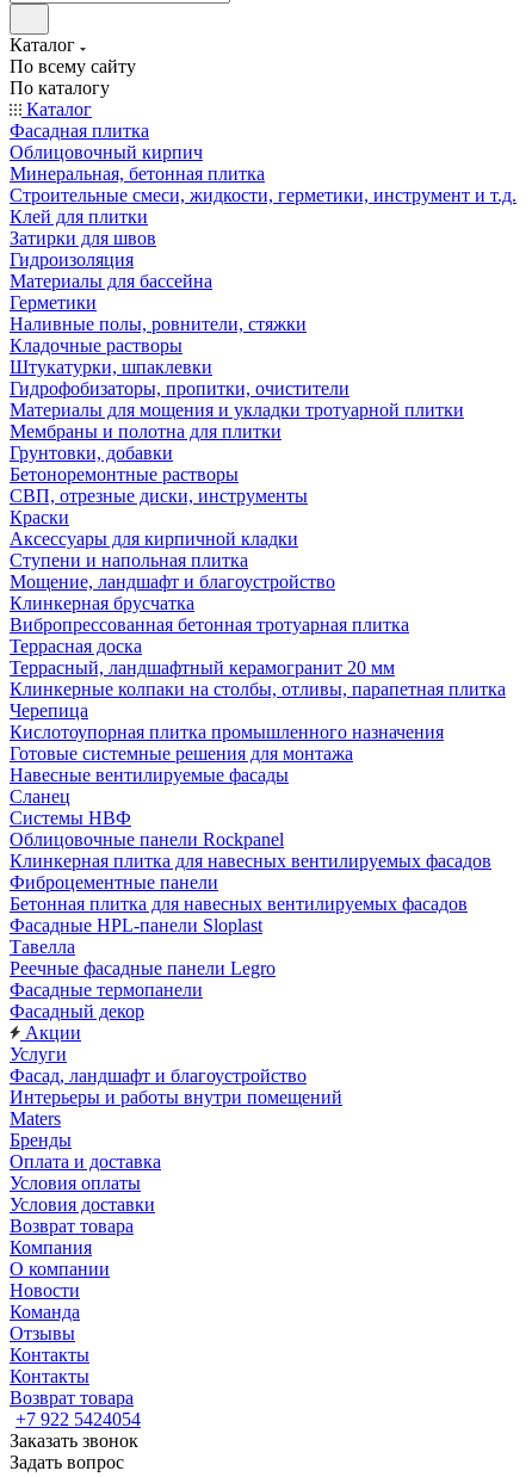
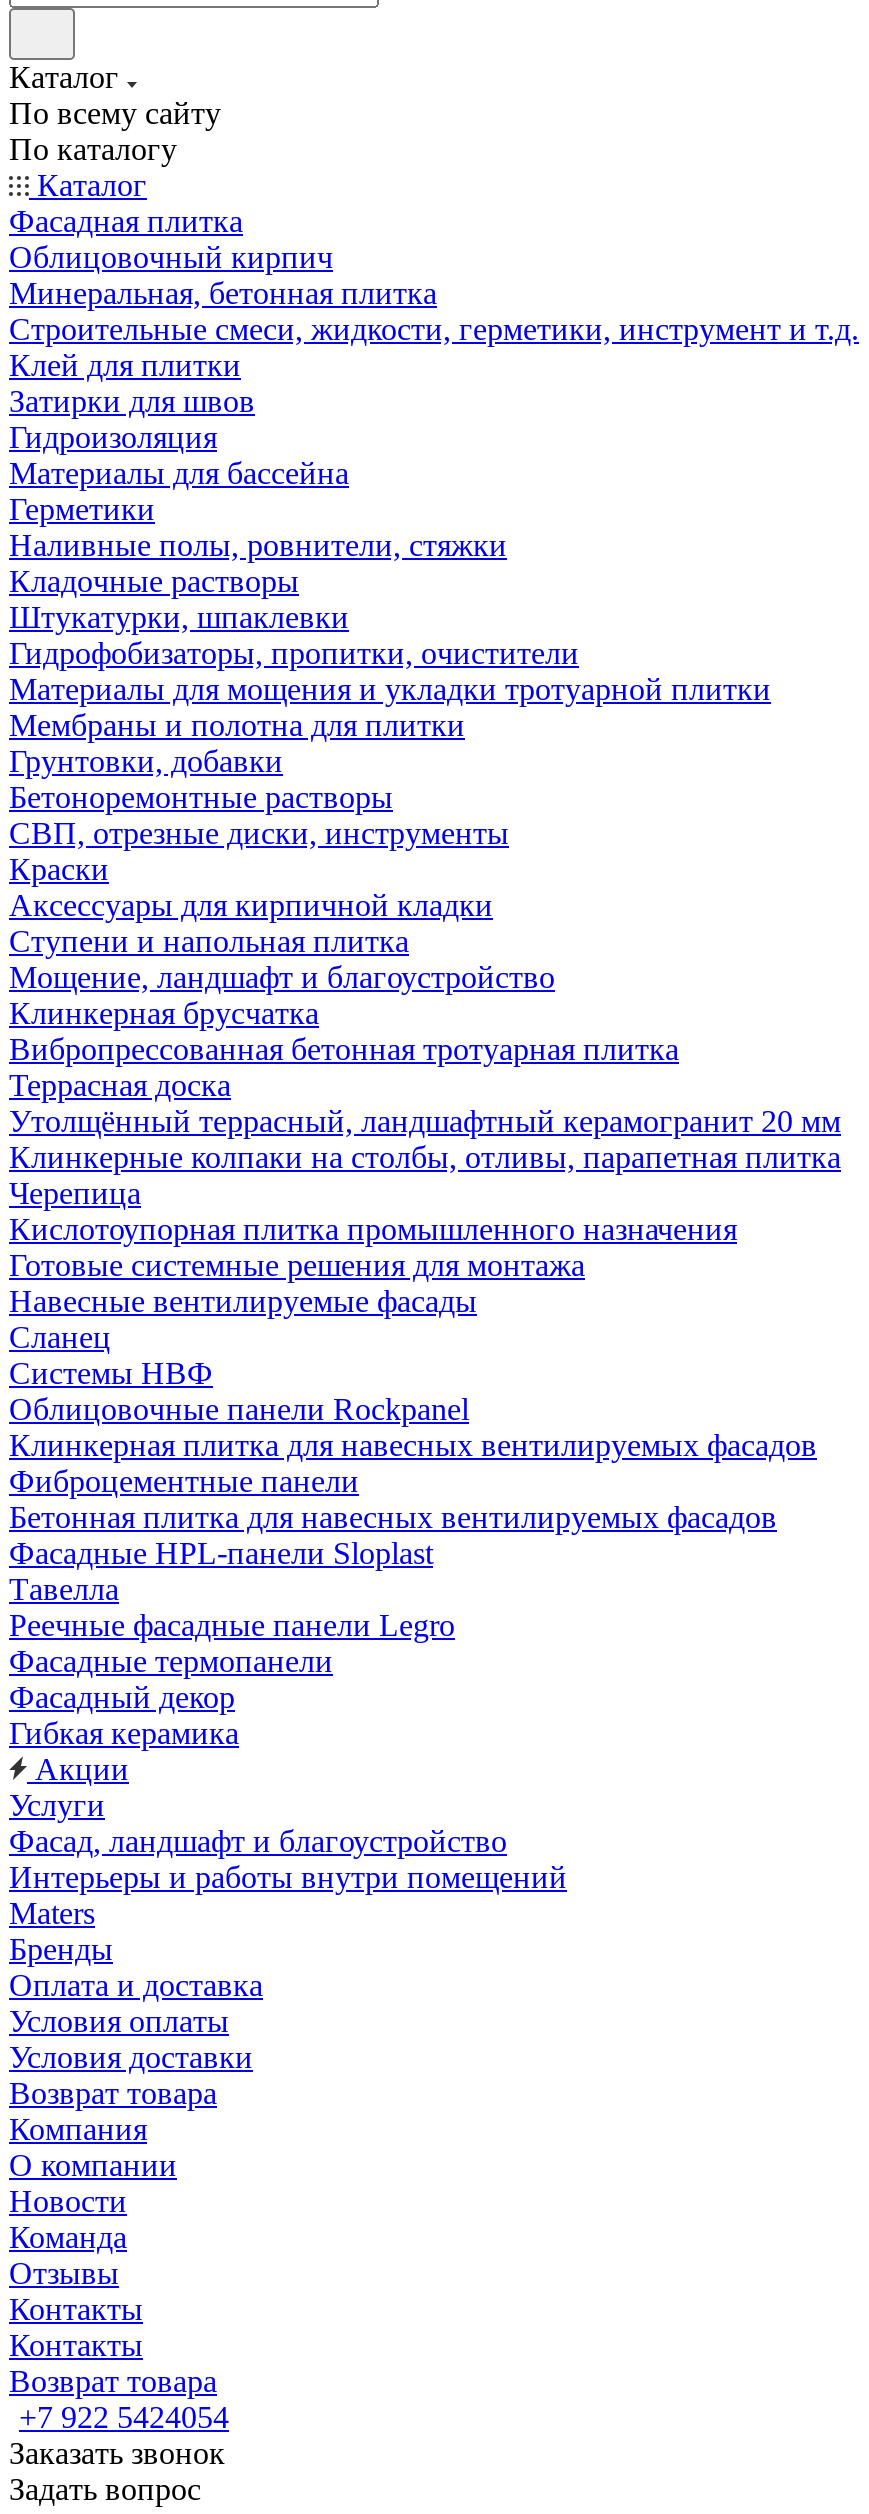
- Террасный, ландшафтный керамогранит 20 мм
+ Утолщённый террасный, ландшафтный керамогранит 20 мм

+ Гибкая керамика
